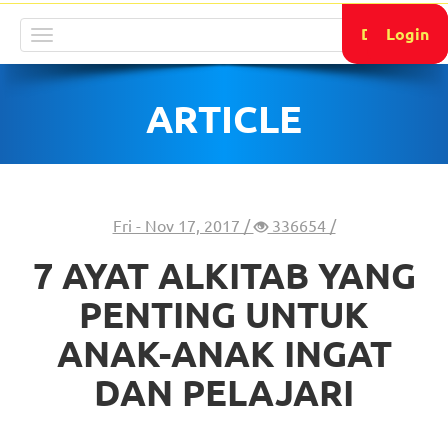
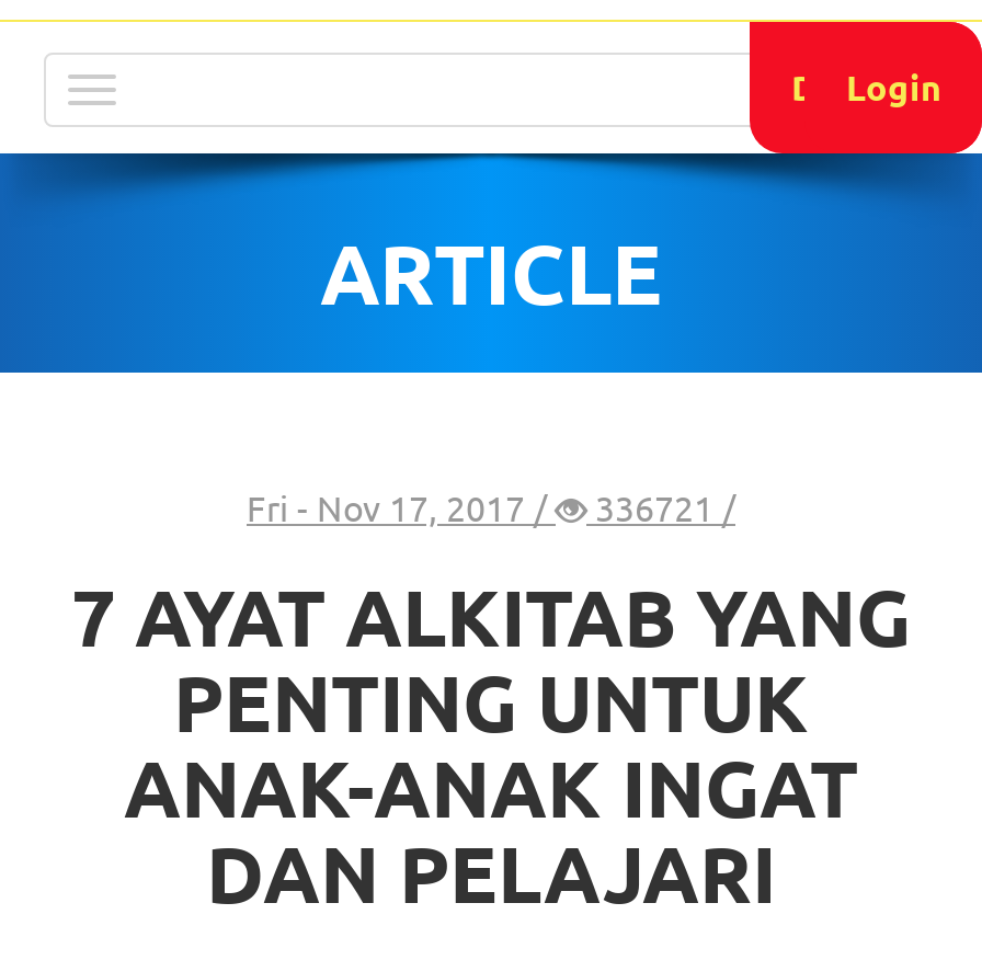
- Fri - Nov 17, 2017 / 336654 /
+ Fri - Nov 17, 2017 / 336721 /
